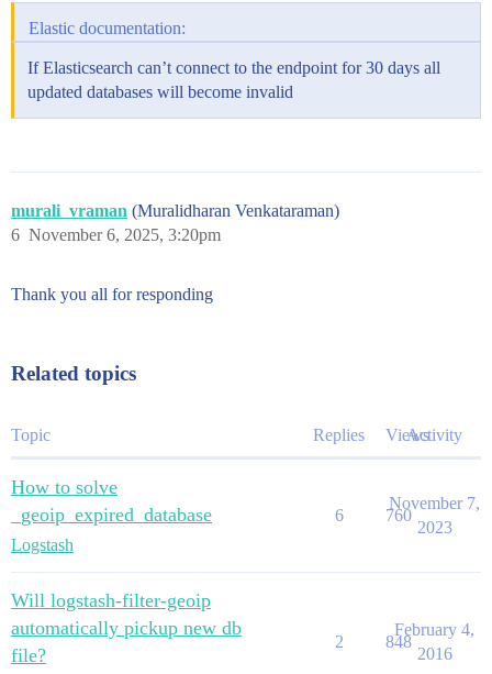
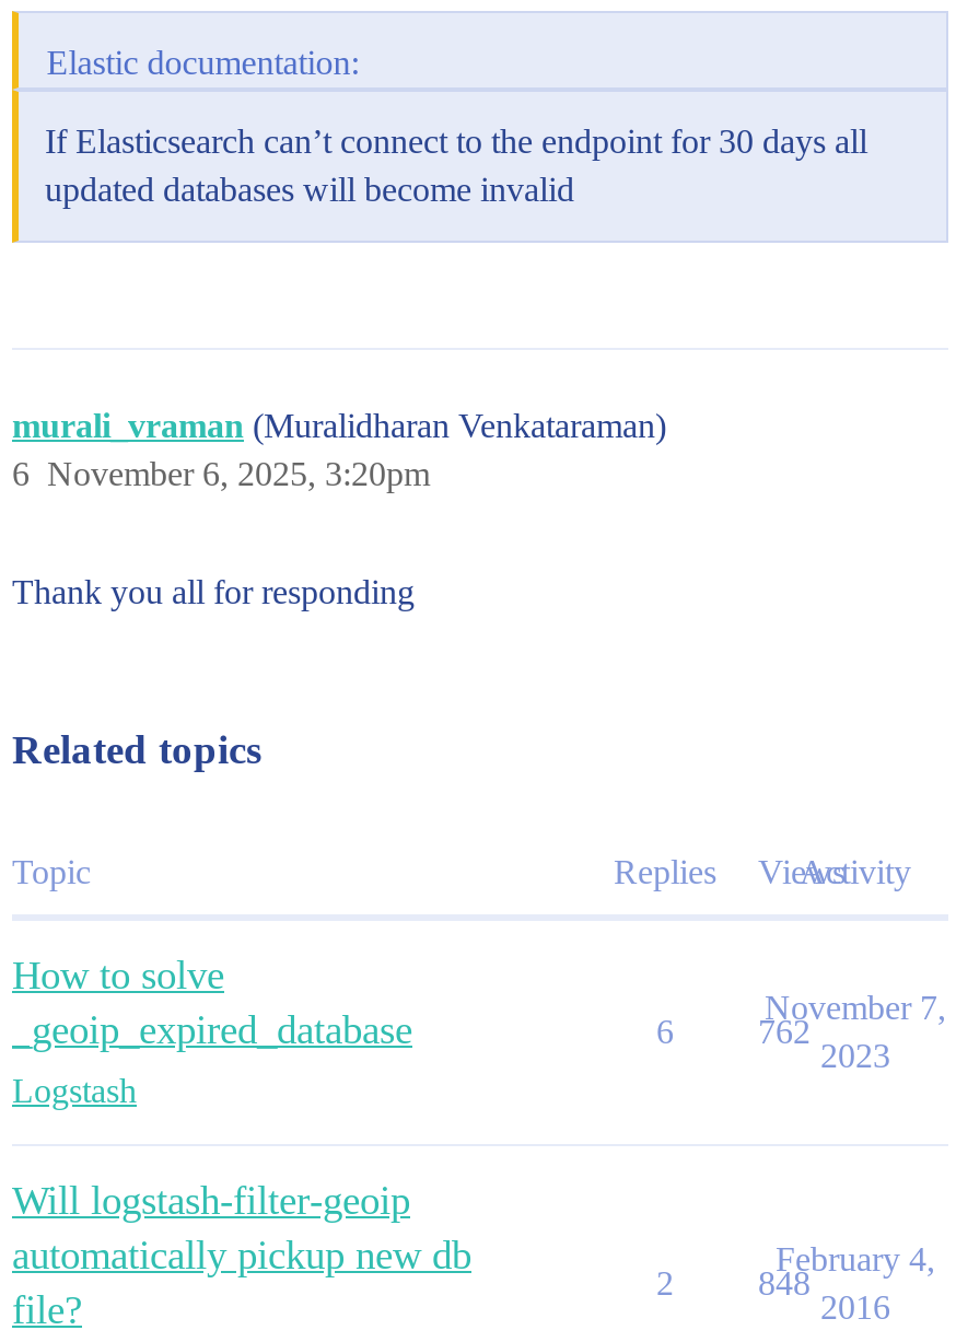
- 760
+ 762
